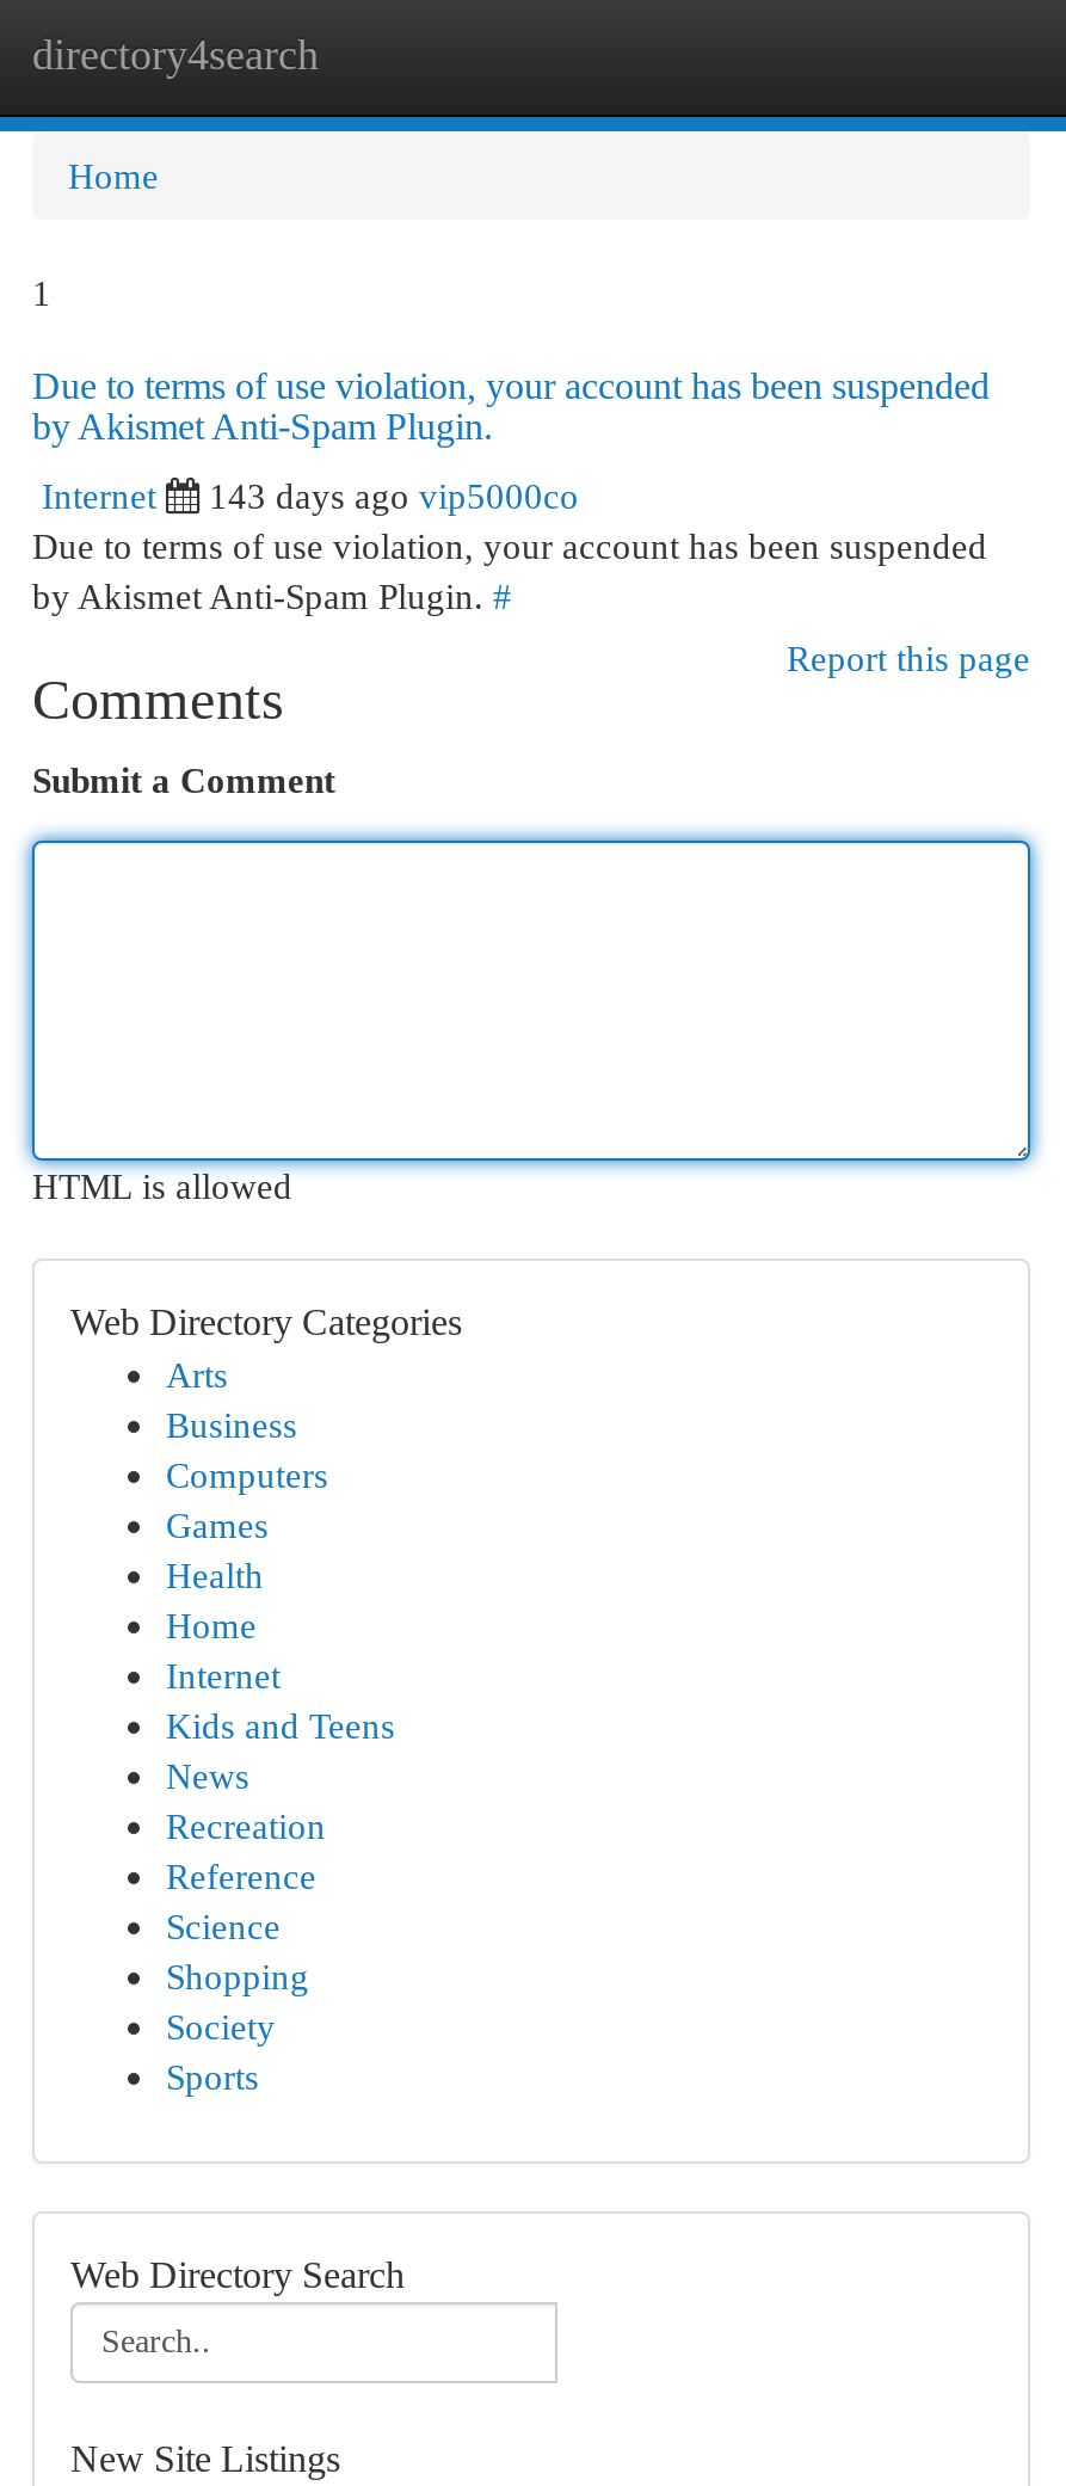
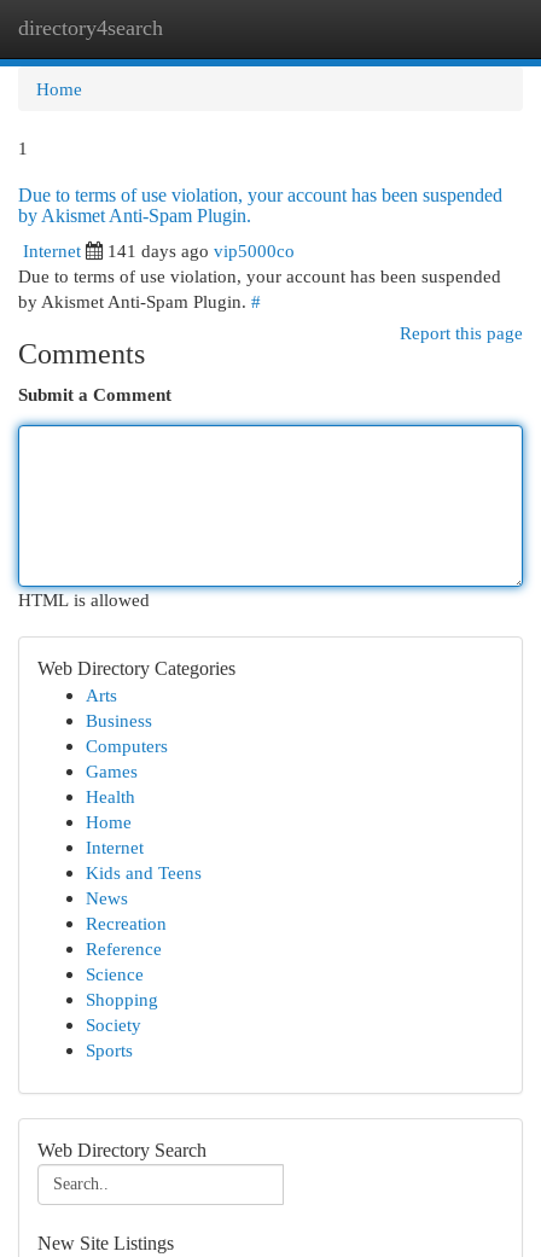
- 143 days ago vip5000co
+ 141 days ago vip5000co
